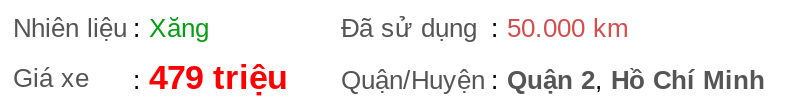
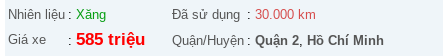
- Đã sử dụng : 50.000 km
+ Đã sử dụng : 30.000 km

- Giá xe : 479 triệu Quận/Huyện : Quận 2, Hồ Chí Minh
+ Giá xe : 585 triệu Quận/Huyện : Quận 2, Hồ Chí Minh
